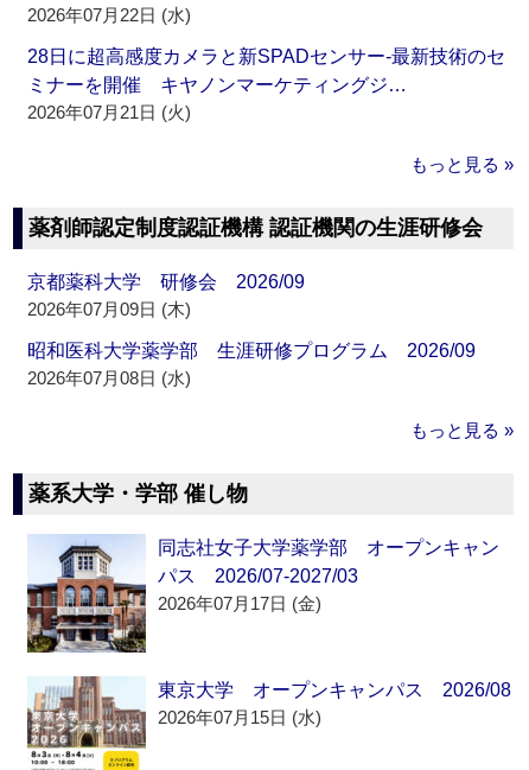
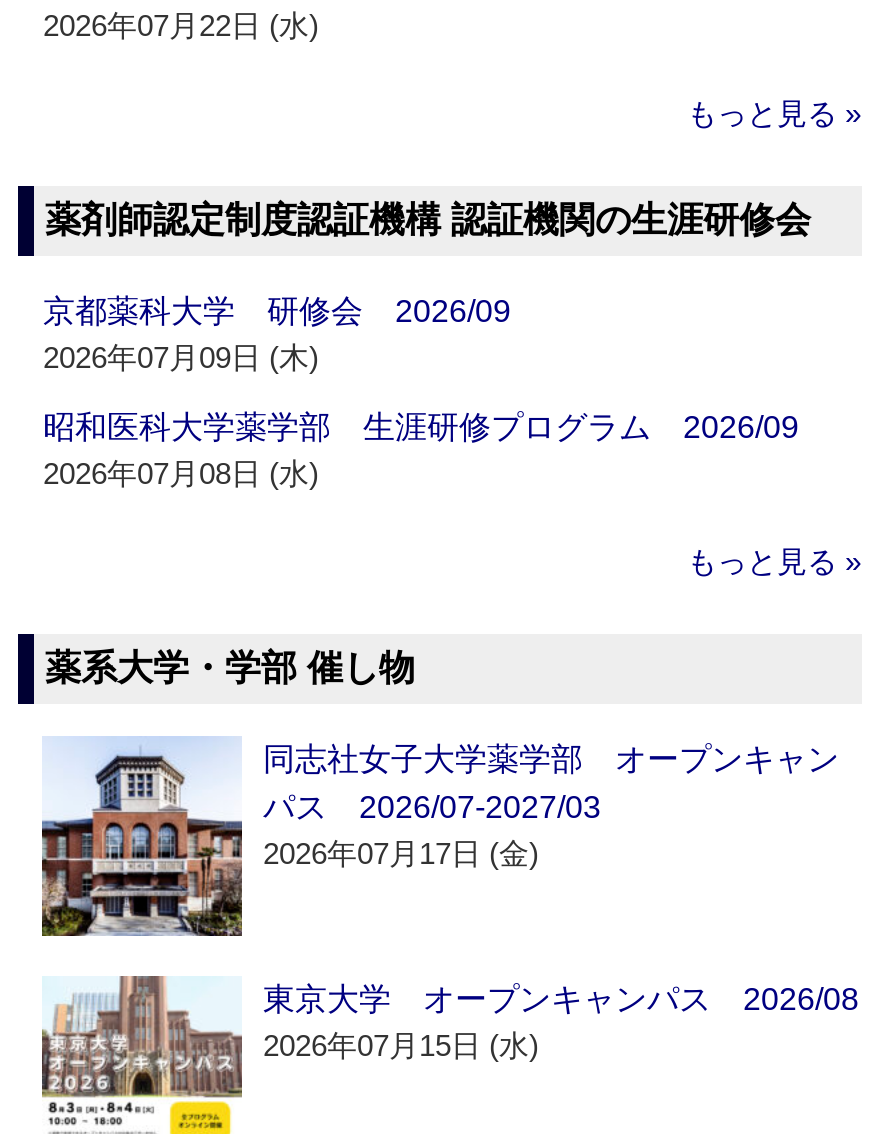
- 28日に超高感度カメラと新SPADセンサー‐最新技術のセ
- ミナーを開催 キヤノンマーケティングジ…
- 2026年07月21日 (火)
